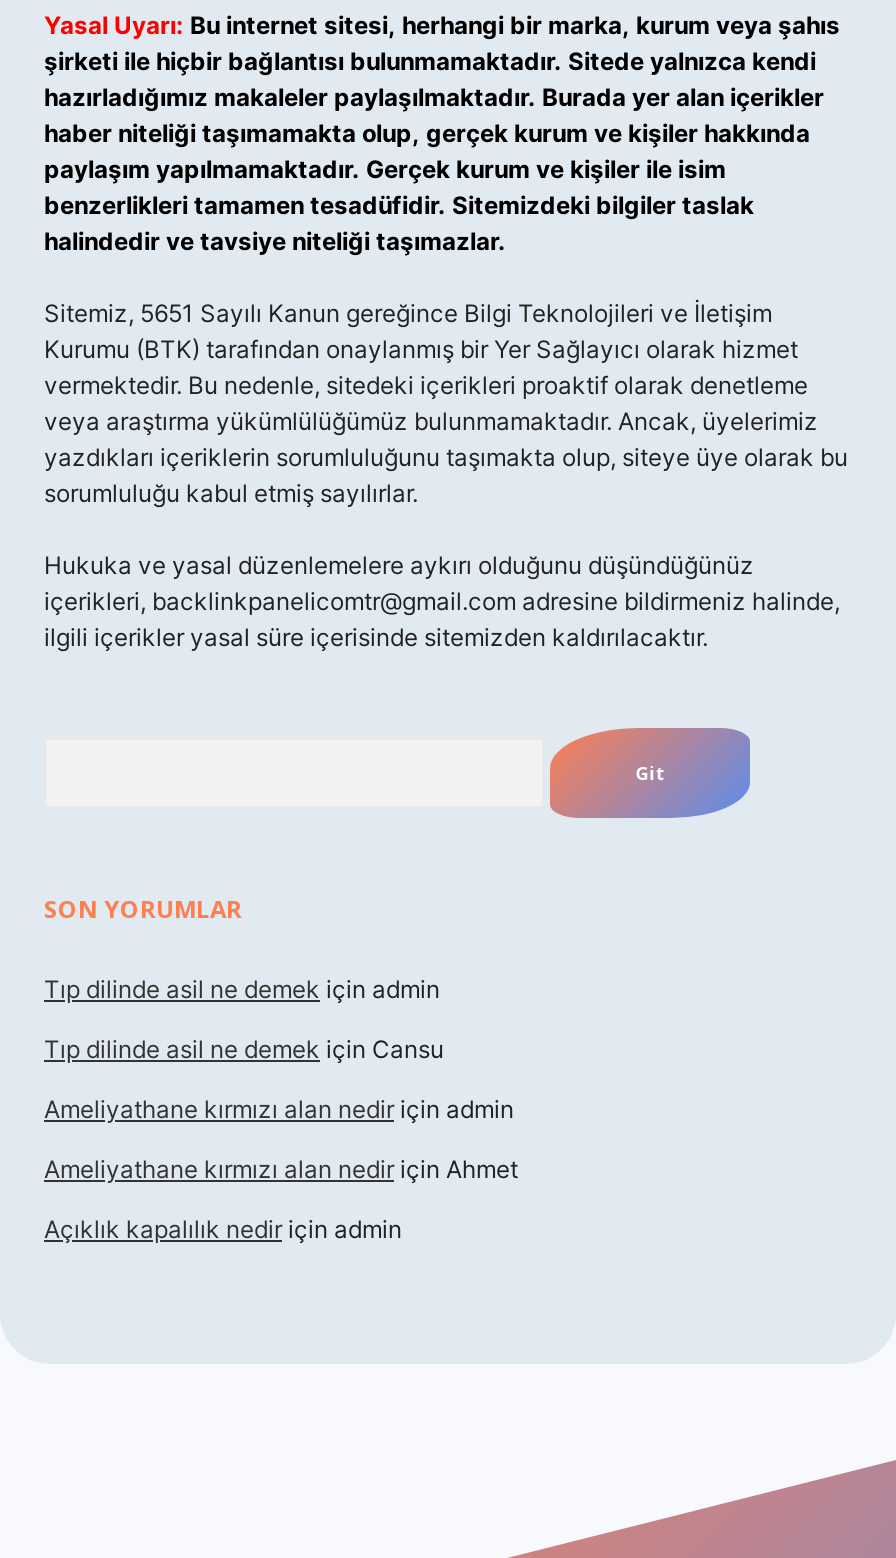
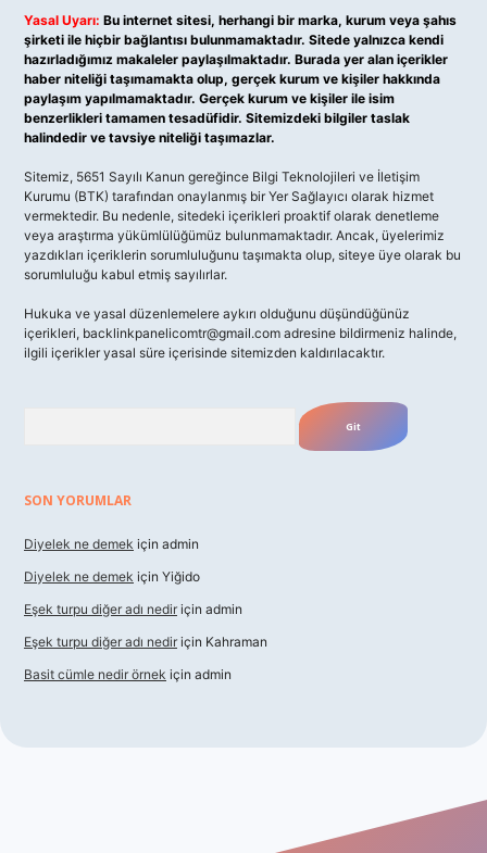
- Tıp dilinde asil ne demek için admin
+ Diyelek ne demek için admin

- Tıp dilinde asil ne demek için Cansu
+ Diyelek ne demek için Yiğido

- Ameliyathane kırmızı alan nedir için admin
+ Eşek turpu diğer adı nedir için admin

- Ameliyathane kırmızı alan nedir için Ahmet
+ Eşek turpu diğer adı nedir için Kahraman

- Açıklık kapalılık nedir için admin
+ Basit cümle nedir örnek için admin
